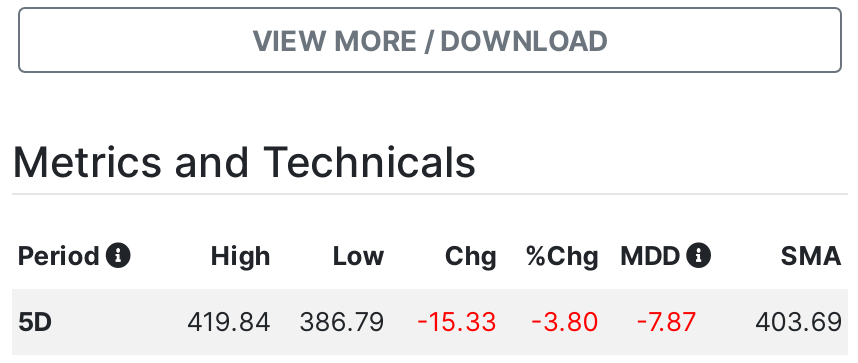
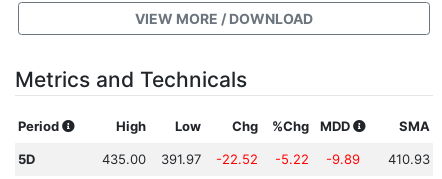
- 419.84
+ 435.00

- 386.79
+ 391.97

- -15.33
+ -22.52

- -3.80
+ -5.22

- -7.87
+ -9.89

- 403.69
+ 410.93
